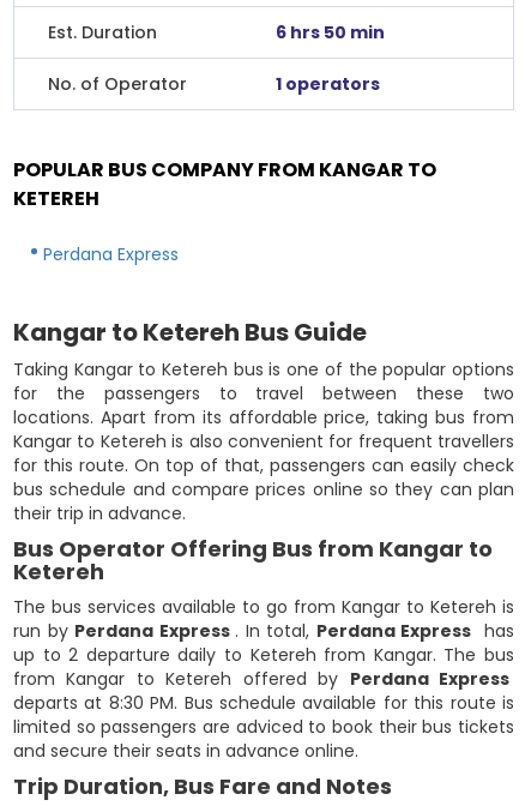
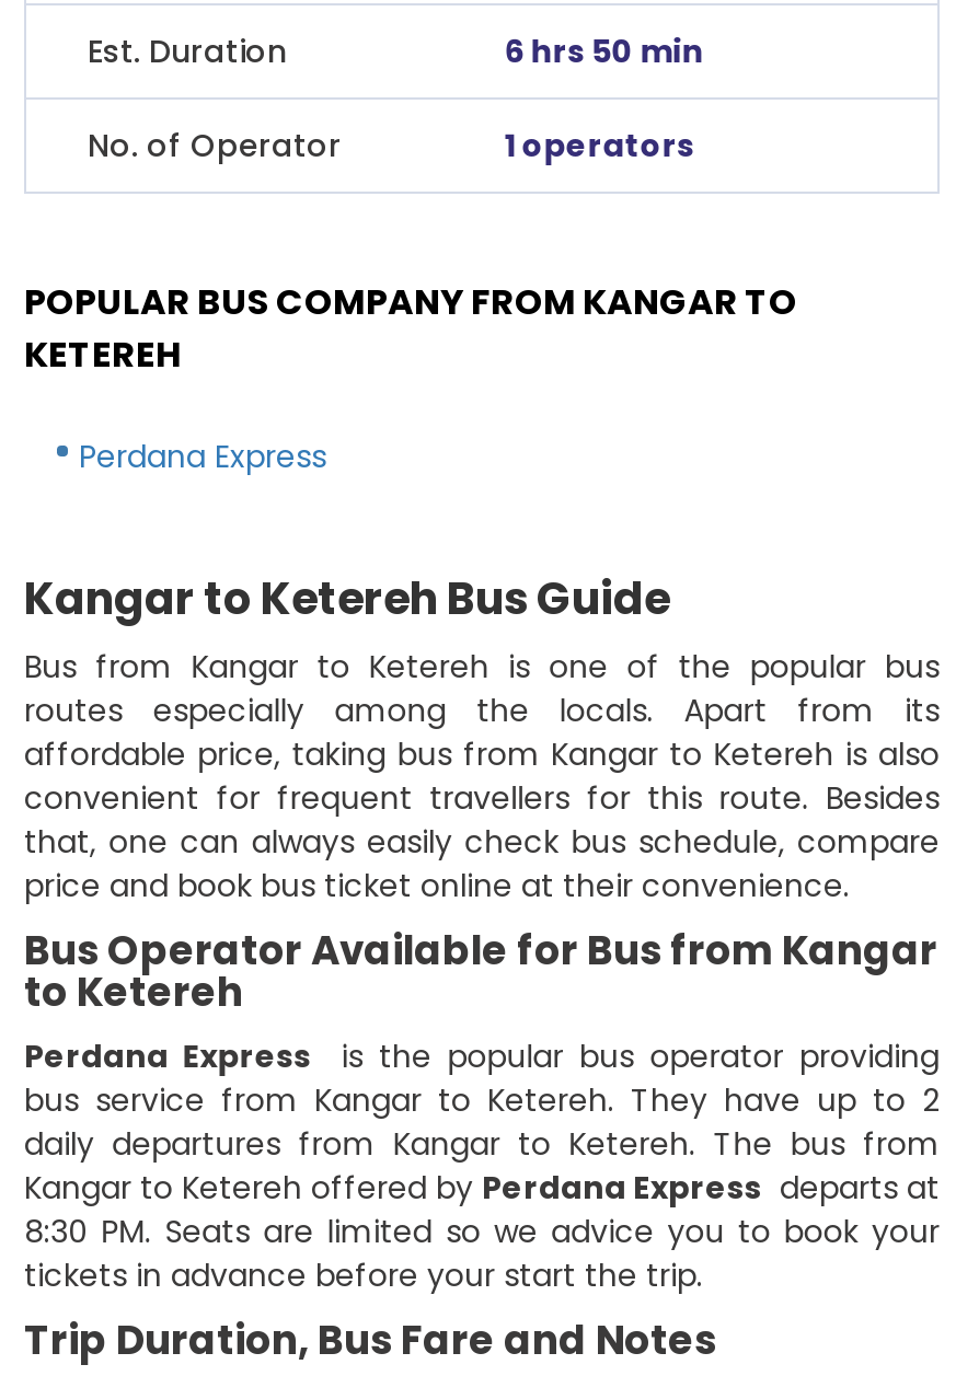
- Taking Kangar to Ketereh bus is one of the popular options
- for the passengers to travel between these two
- locations. Apart from its affordable price, taking bus from
- Kangar to Ketereh is also convenient for frequent travellers
- for this route. On top of that, passengers can easily check
- bus schedule and compare prices online so they can plan
- their trip in advance.
- Bus Operator Offering Bus from Kangar to
- Ketereh
- The bus services available to go from Kangar to Ketereh is
- run by Perdana Express . In total, Perdana Express has
- up to 2 departure daily to Ketereh from Kangar. The bus
- from Kangar to Ketereh offered by Perdana Express
- departs at 8:30 PM. Bus schedule available for this route is
- limited so passengers are adviced to book their bus tickets
- and secure their seats in advance online.
+ Bus from Kangar to Ketereh is one of the popular bus
+ routes especially among the locals. Apart from its
+ affordable price, taking bus from Kangar to Ketereh is also
+ convenient for frequent travellers for this route. Besides
+ that, one can always easily check bus schedule, compare
+ price and book bus ticket online at their convenience.
+ Bus Operator Available for Bus from Kangar
+ to Ketereh
+ Perdana Express is the popular bus operator providing
+ bus service from Kangar to Ketereh. They have up to 2
+ daily departures from Kangar to Ketereh. The bus from
+ Kangar to Ketereh offered by Perdana Express departs at
+ 8:30 PM. Seats are limited so we advice you to book your
+ tickets in advance before your start the trip.
